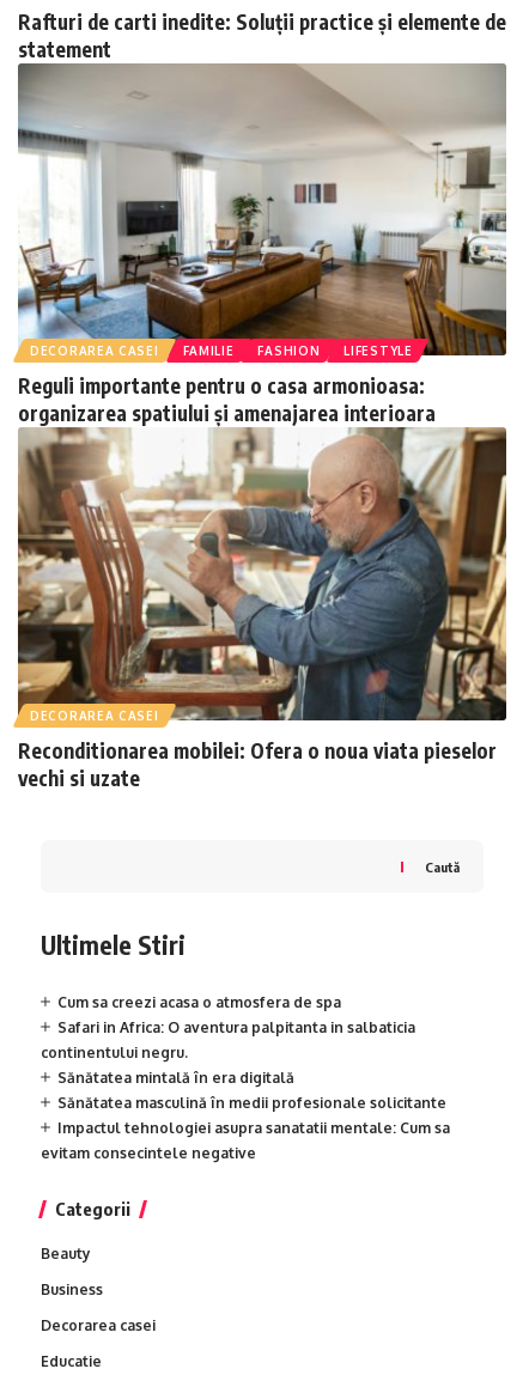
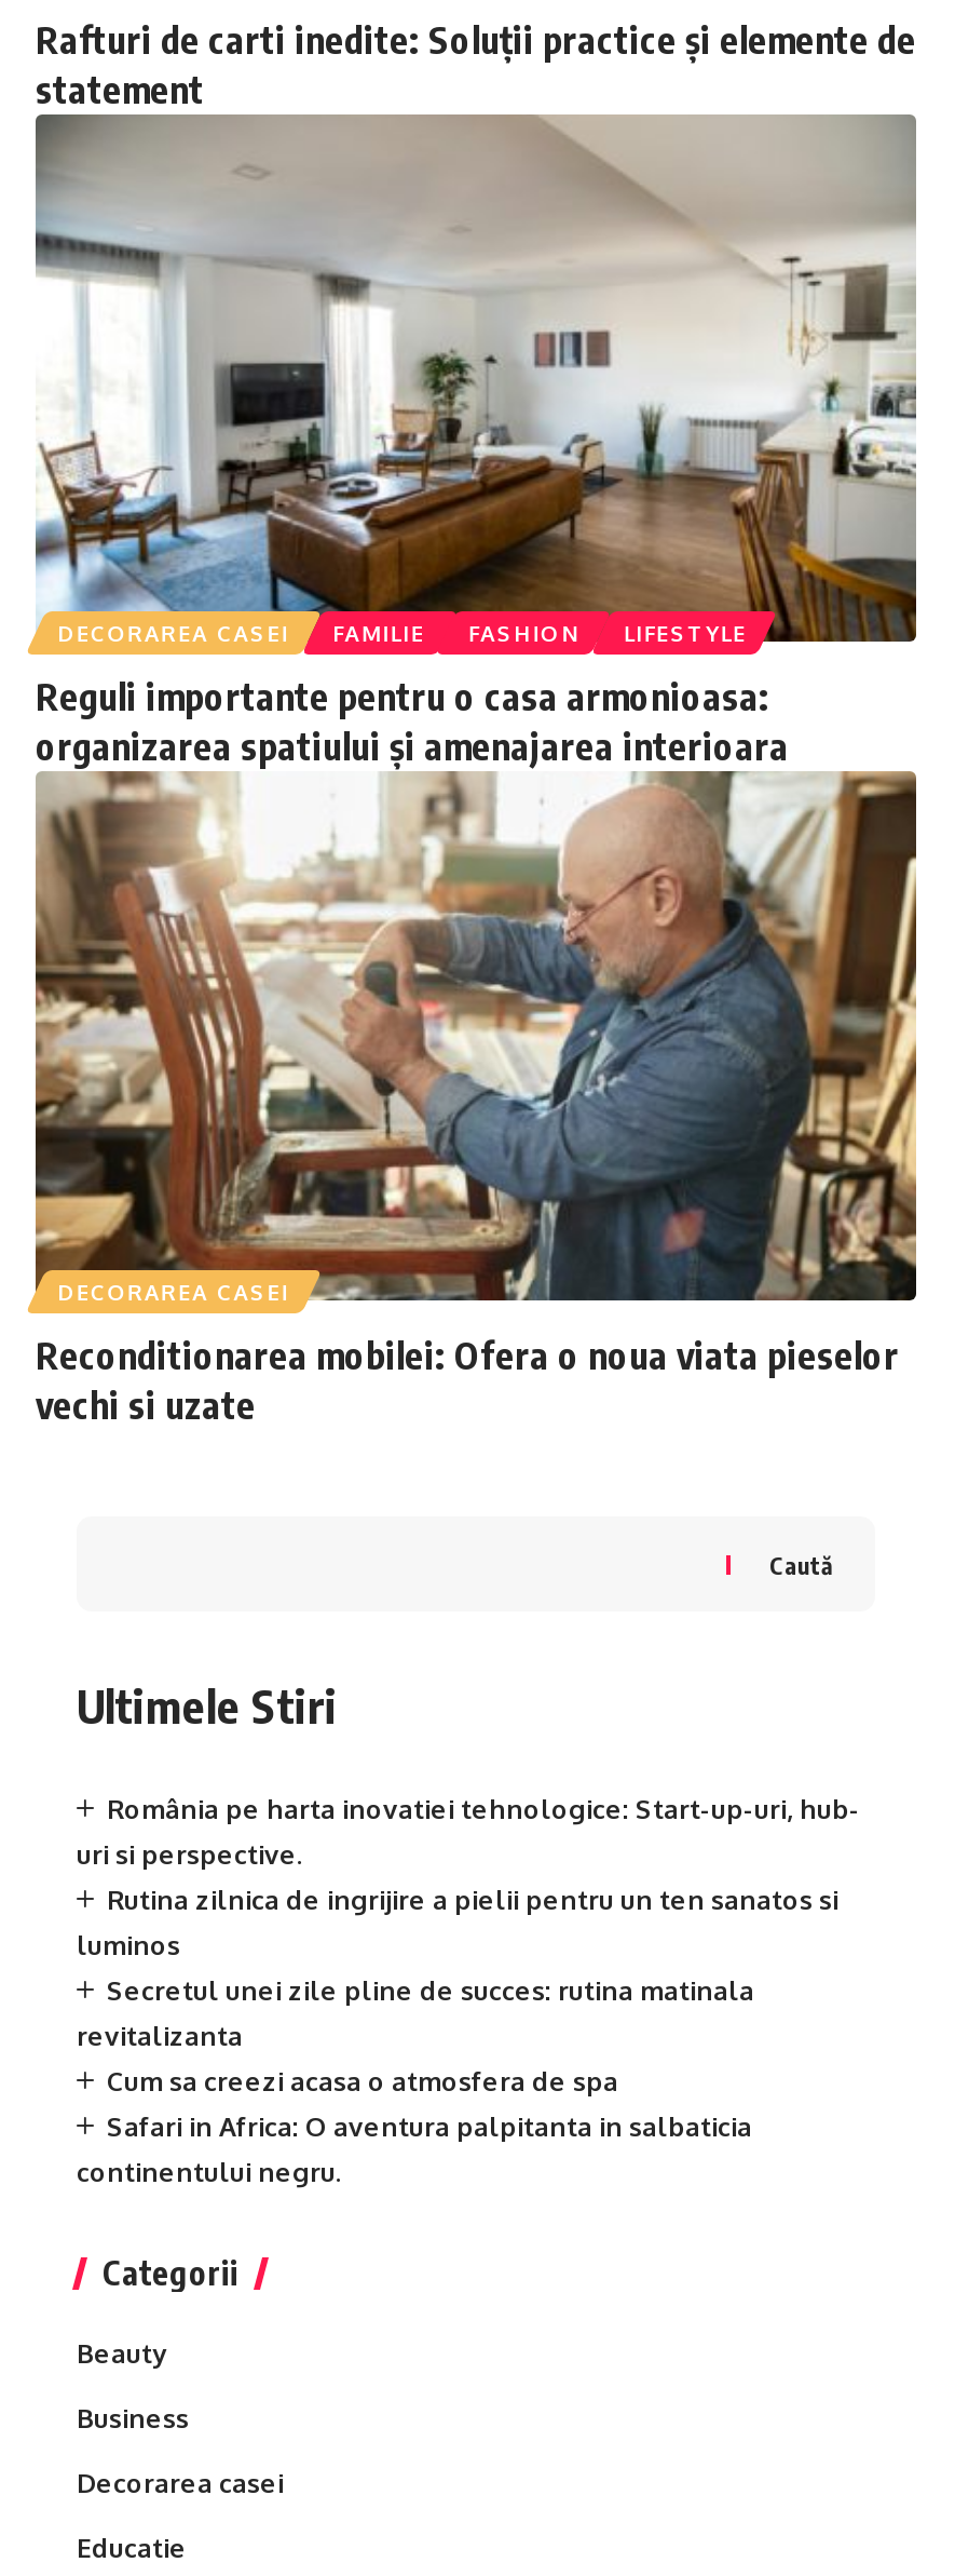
+ România pe harta inovatiei tehnologice: Start-up-uri, hub-
+ uri si perspective.
+ Rutina zilnica de ingrijire a pielii pentru un ten sanatos si
+ luminos
+ Secretul unei zile pline de succes: rutina matinala
+ revitalizanta

moved down: Cum sa creezi acasa o atmosfera de spa | Safari in Africa: O aventura palpitanta in salbaticia | continentului negru.

- Sănătatea mintală în era digitală
- Sănătatea masculină în medii profesionale solicitante
- Impactul tehnologiei asupra sanatatii mentale: Cum sa
- evitam consecintele negative
